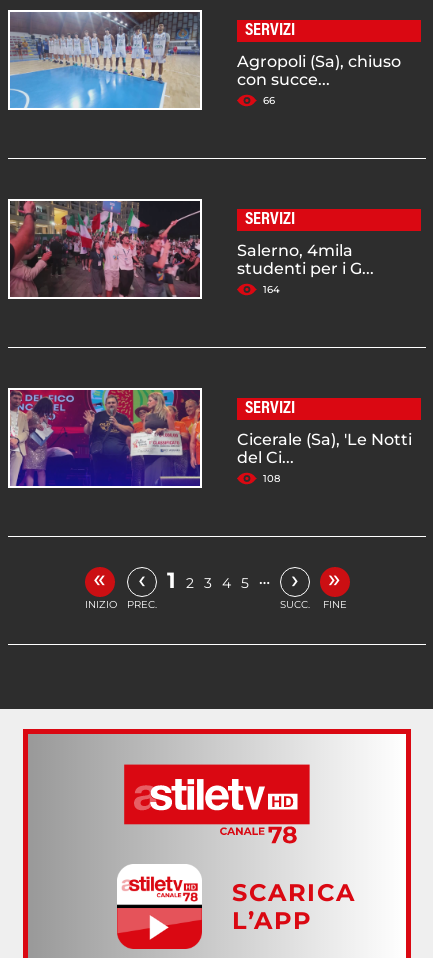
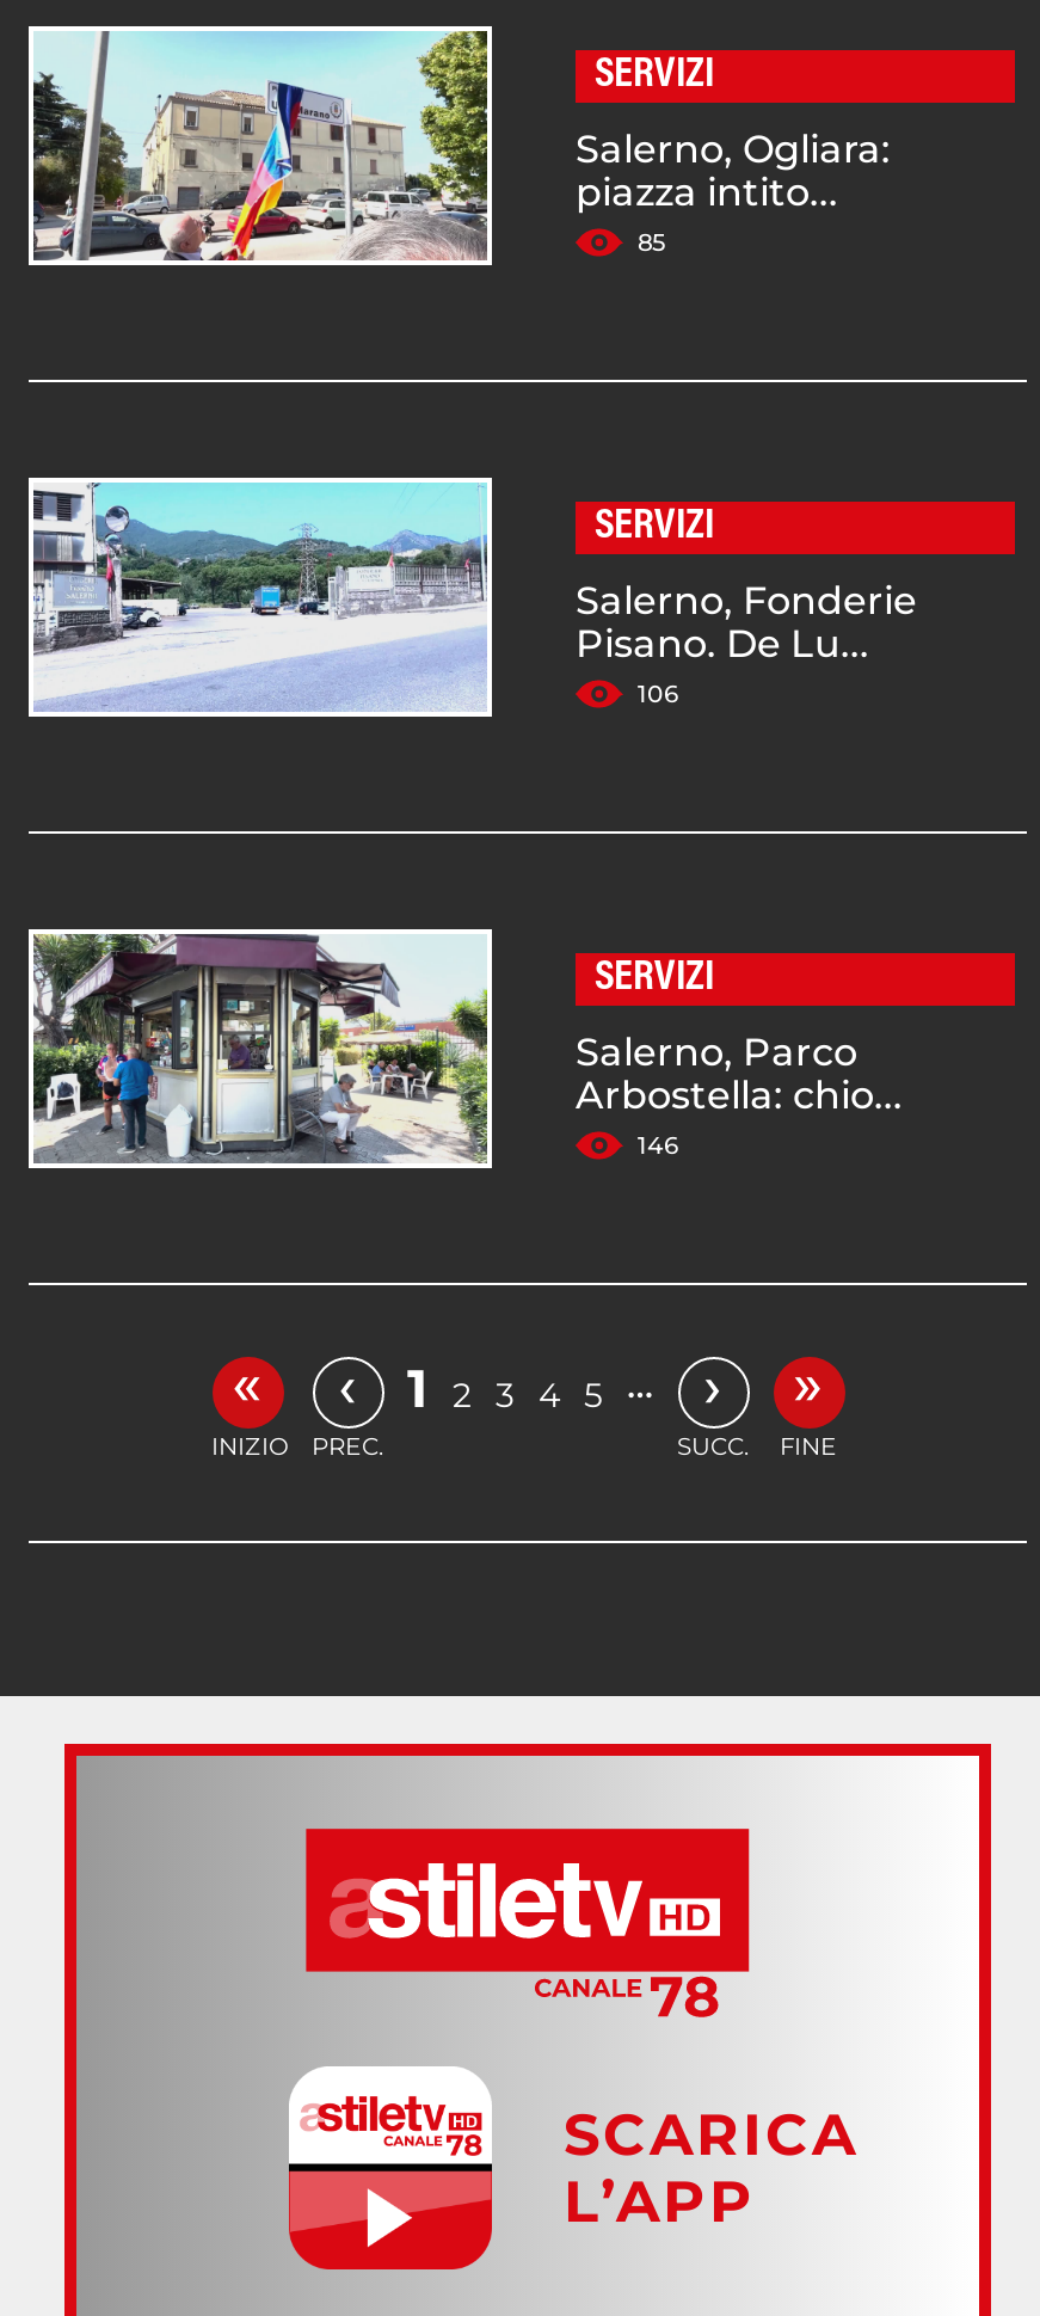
- [image]
- Agropoli (Sa), chiuso
- con succe...
- 66
+ [image]
+ Salerno, Ogliara:
+ piazza intito...
+ 85

- [image]
- Salerno, 4mila
- studenti per i G...
- 164
+ [image]
+ Salerno, Fonderie
+ Pisano. De Lu...
+ 106

- [image]
- Cicerale (Sa), 'Le Notti
- del Ci...
- 108
+ [image]
+ Salerno, Parco
+ Arbostella: chio...
+ 146
